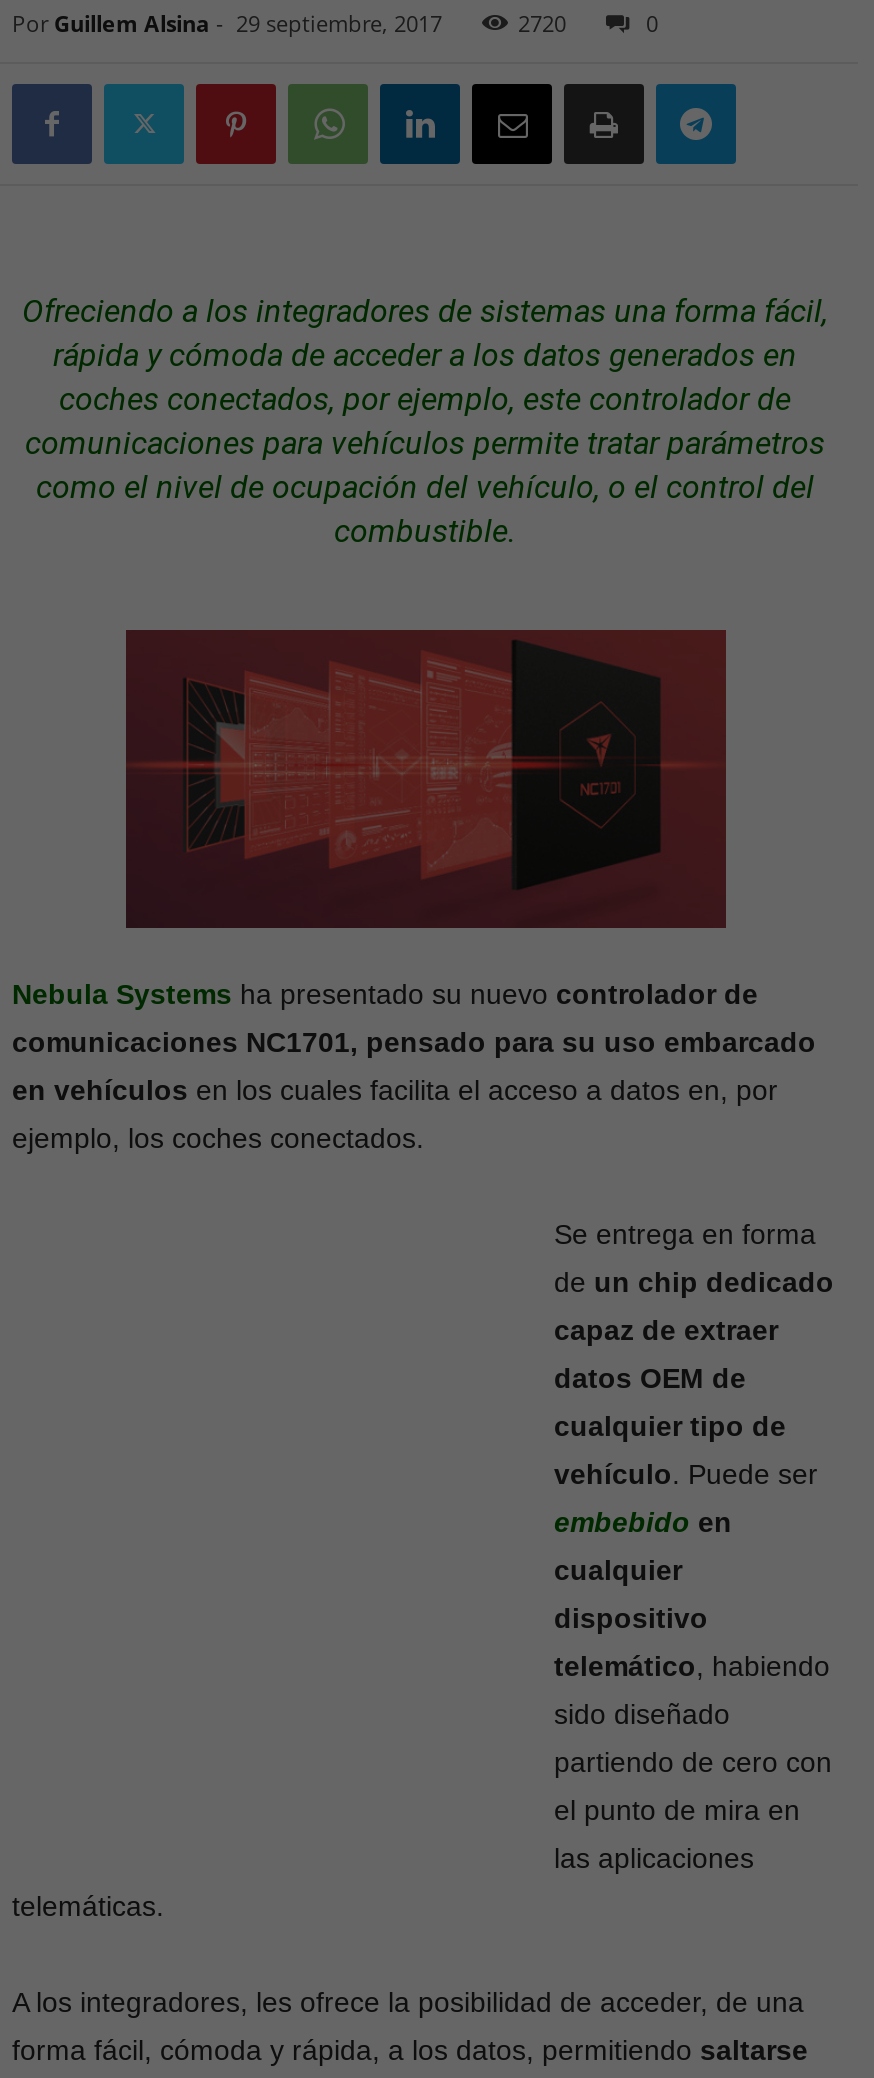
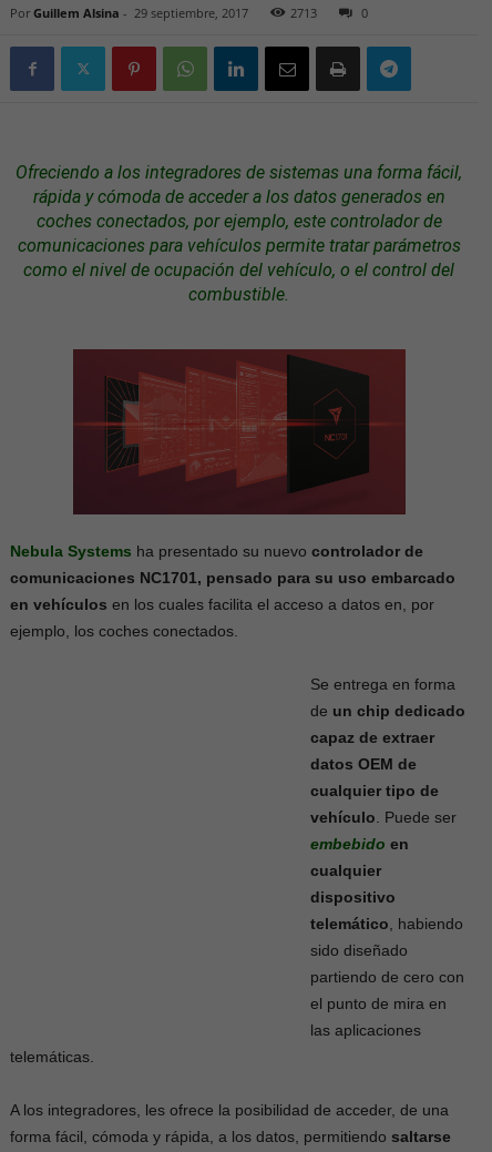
- 2720
+ 2713
